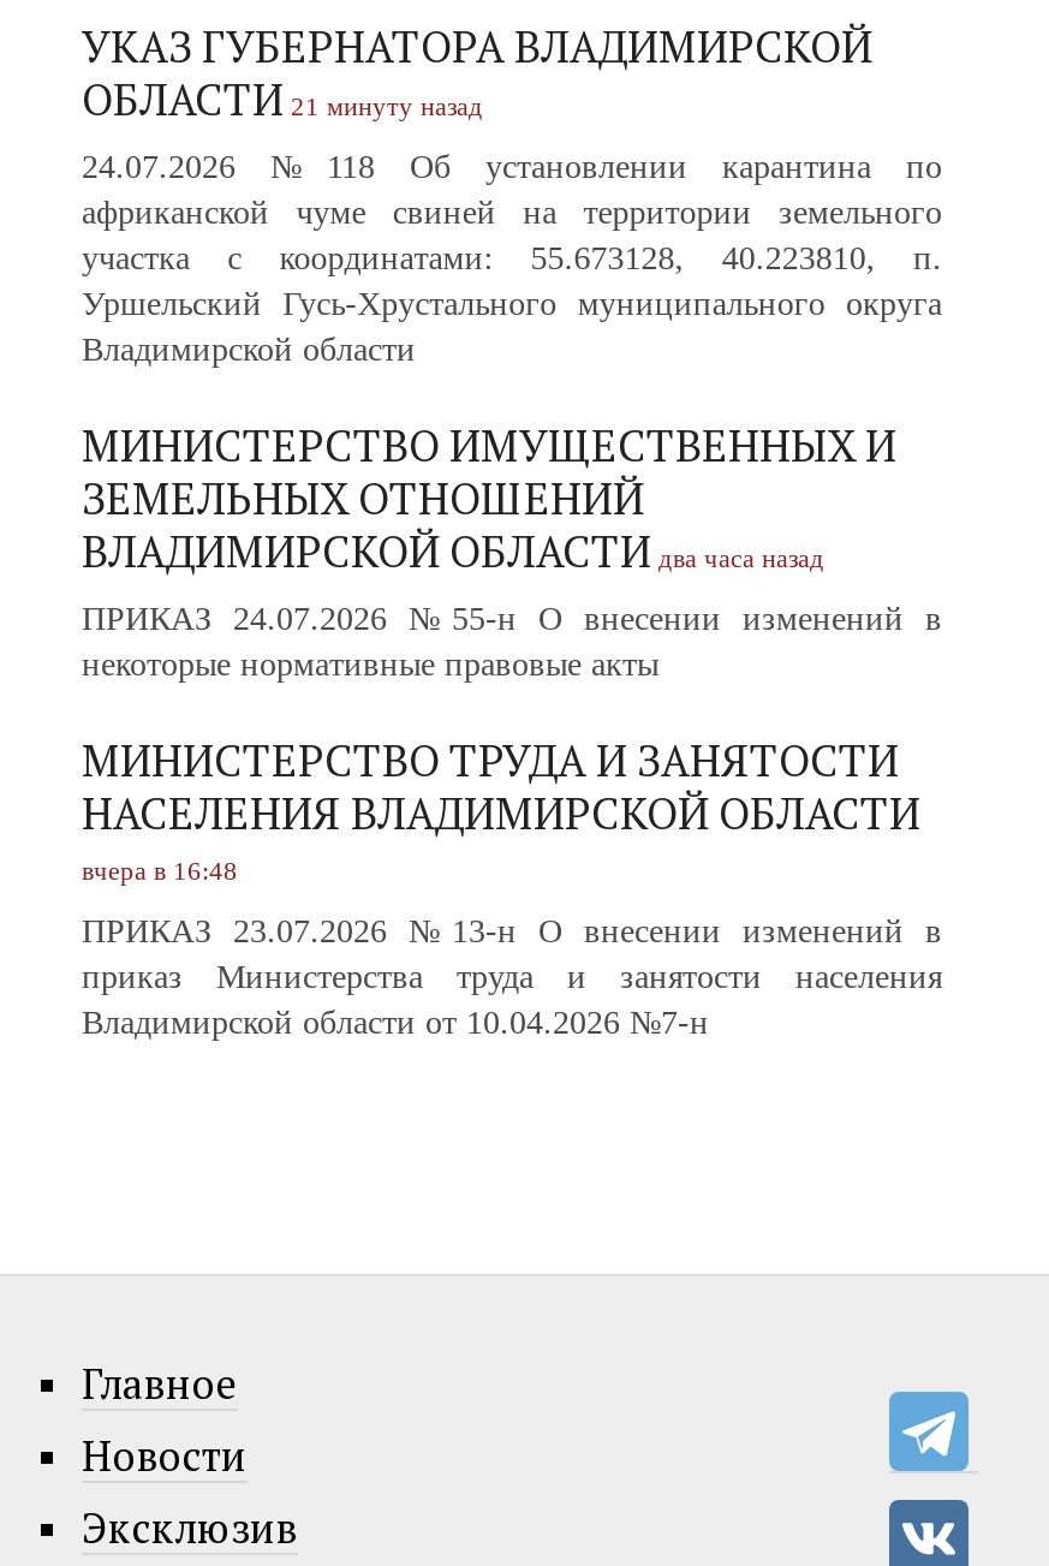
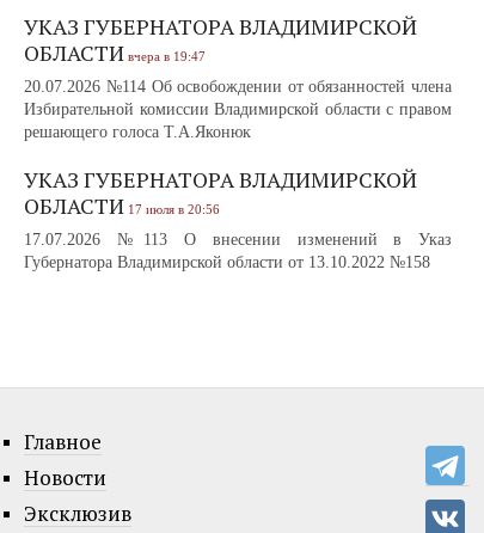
- ОБЛАСТИ 21 минуту назад
- 24.07.2026 №118 Об установлении карантина по
- африканской чуме свиней на территории земельного
- участка с координатами: 55.673128, 40.223810, п.
- Уршельский Гусь-Хрустального муниципального округа
- Владимирской области
- МИНИСТЕРСТВО ИМУЩЕСТВЕННЫХ И
- ЗЕМЕЛЬНЫХ ОТНОШЕНИЙ
- ВЛАДИМИРСКОЙ ОБЛАСТИ два часа назад
- ПРИКАЗ 24.07.2026 №55-н О внесении изменений в
- некоторые нормативные правовые акты
- МИНИСТЕРСТВО ТРУДА И ЗАНЯТОСТИ
- НАСЕЛЕНИЯ ВЛАДИМИРСКОЙ ОБЛАСТИ
- вчера в 16:48
- ПРИКАЗ 23.07.2026 №13-н О внесении изменений в
- приказ Министерства труда и занятости населения
- Владимирской области от 10.04.2026 №7-н
+ ОБЛАСТИ вчера в 19:47
+ 20.07.2026 №114 Об освобождении от обязанностей члена
+ Избирательной комиссии Владимирской области с правом
+ решающего голоса Т.А.Яконюк
+ УКАЗ ГУБЕРНАТОРА ВЛАДИМИРСКОЙ
+ ОБЛАСТИ 17 июля в 20:56
+ 17.07.2026 №113 О внесении изменений в Указ
+ Губернатора Владимирской области от 13.10.2022 №158
